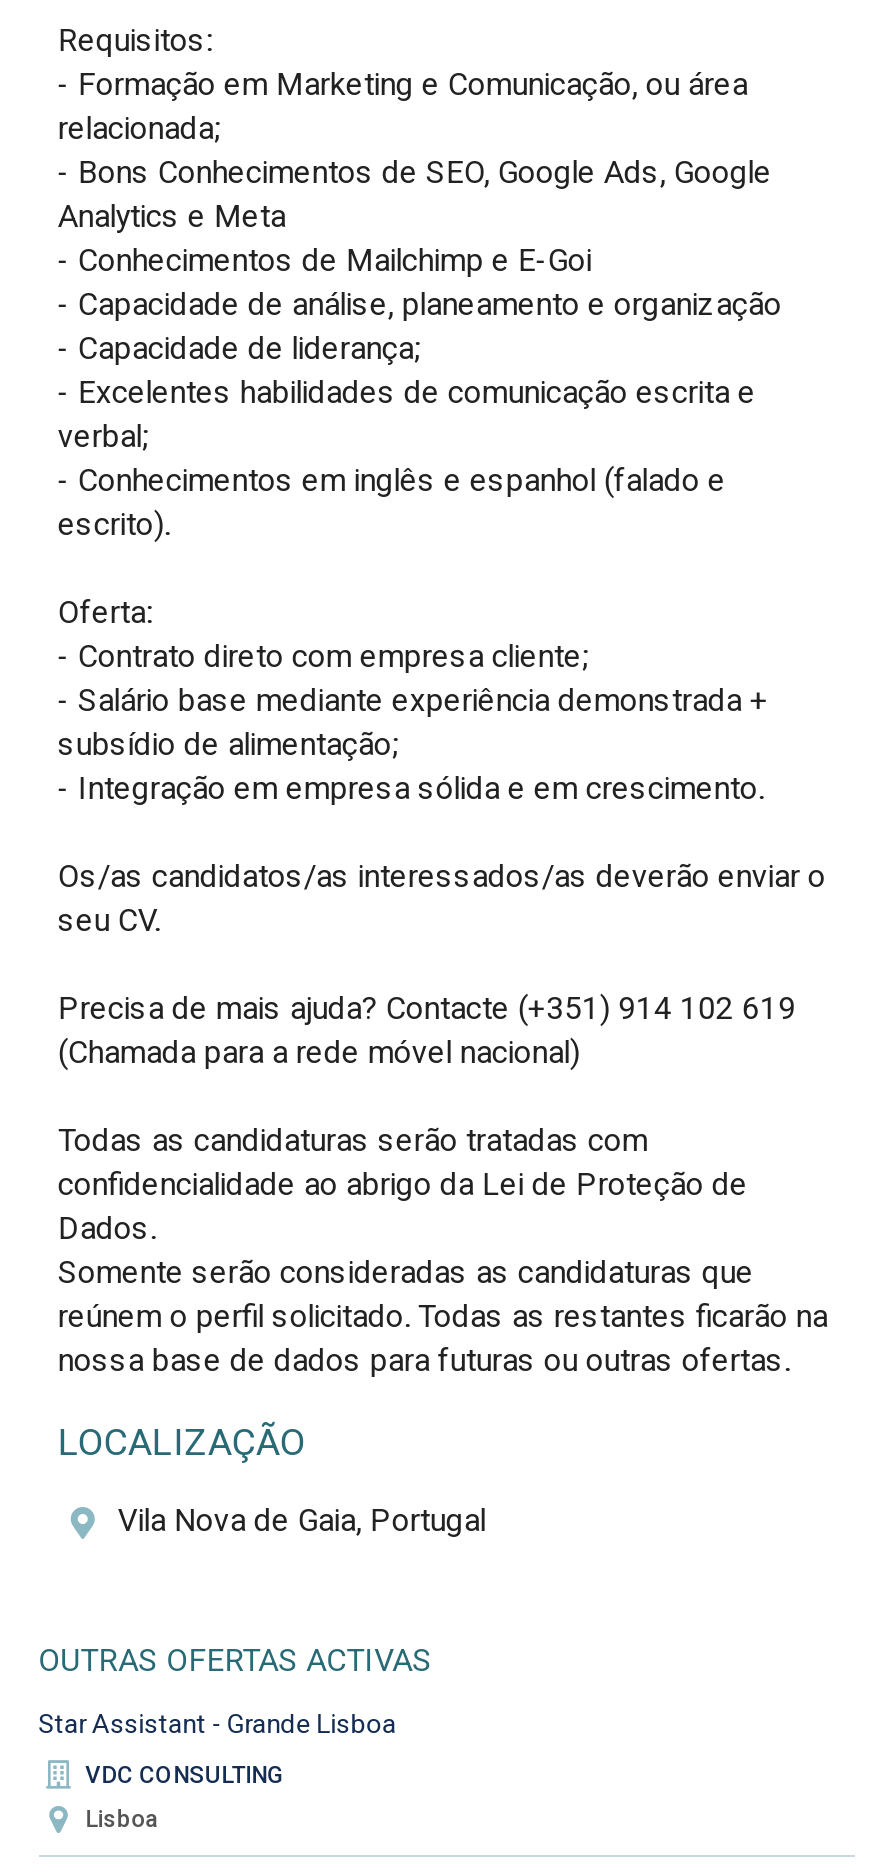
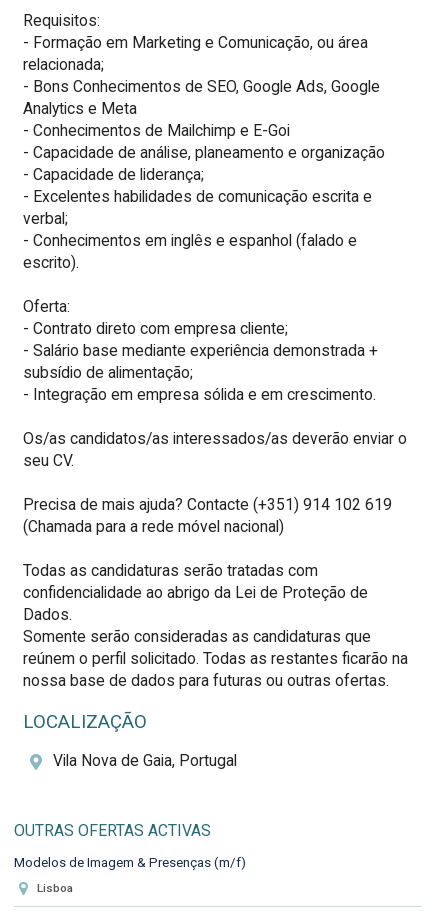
- Star Assistant - Grande Lisboa
- VDC CONSULTING
+ Modelos de Imagem & Presenças (m/f)
